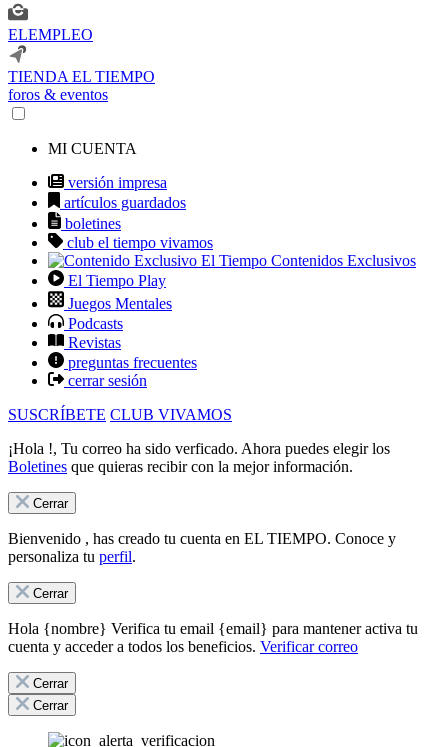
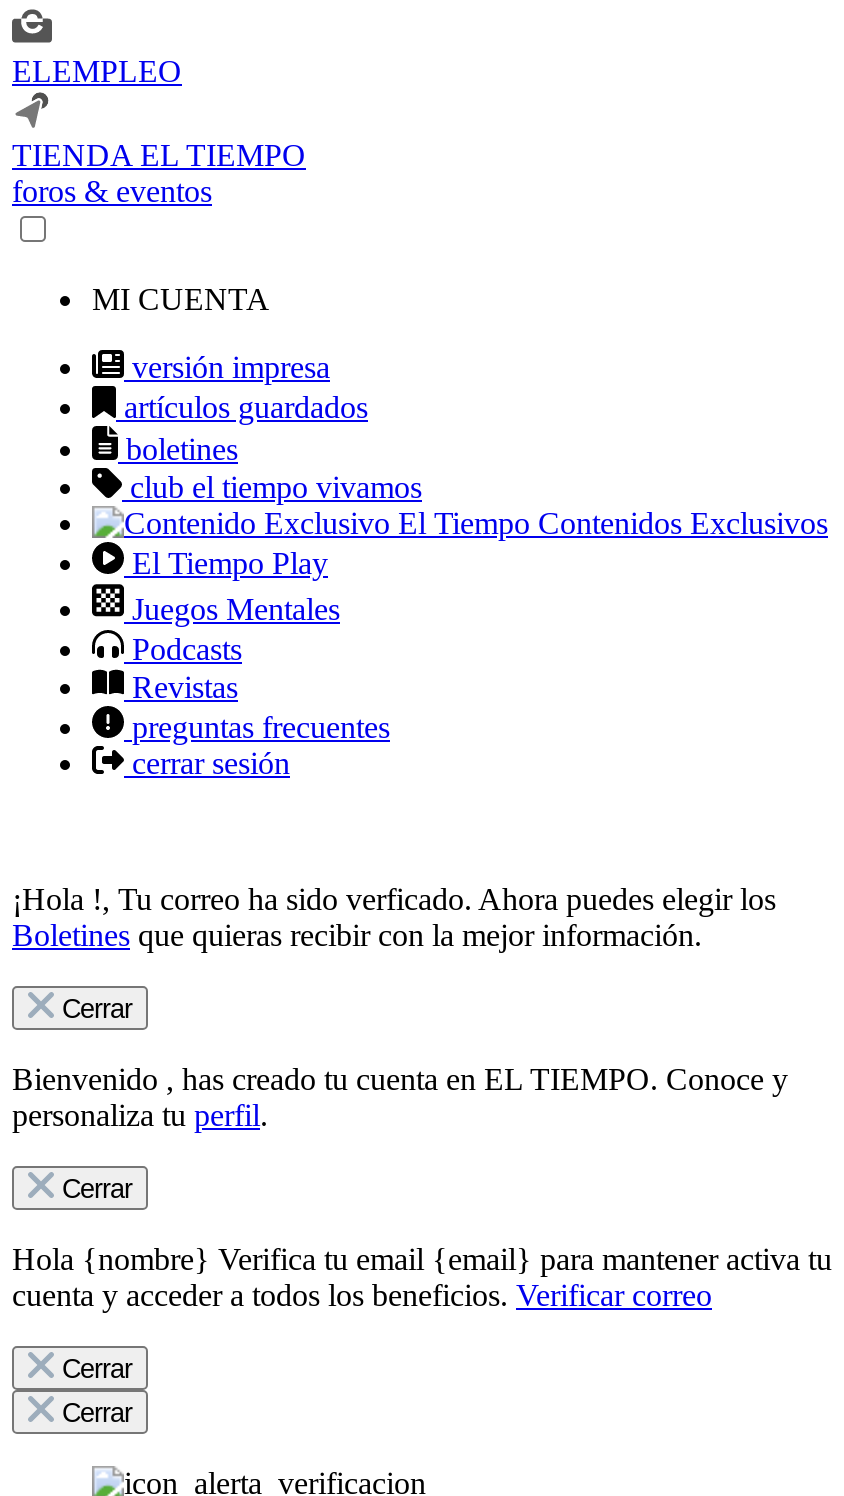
- SUSCRÍBETE CLUB VIVAMOS
